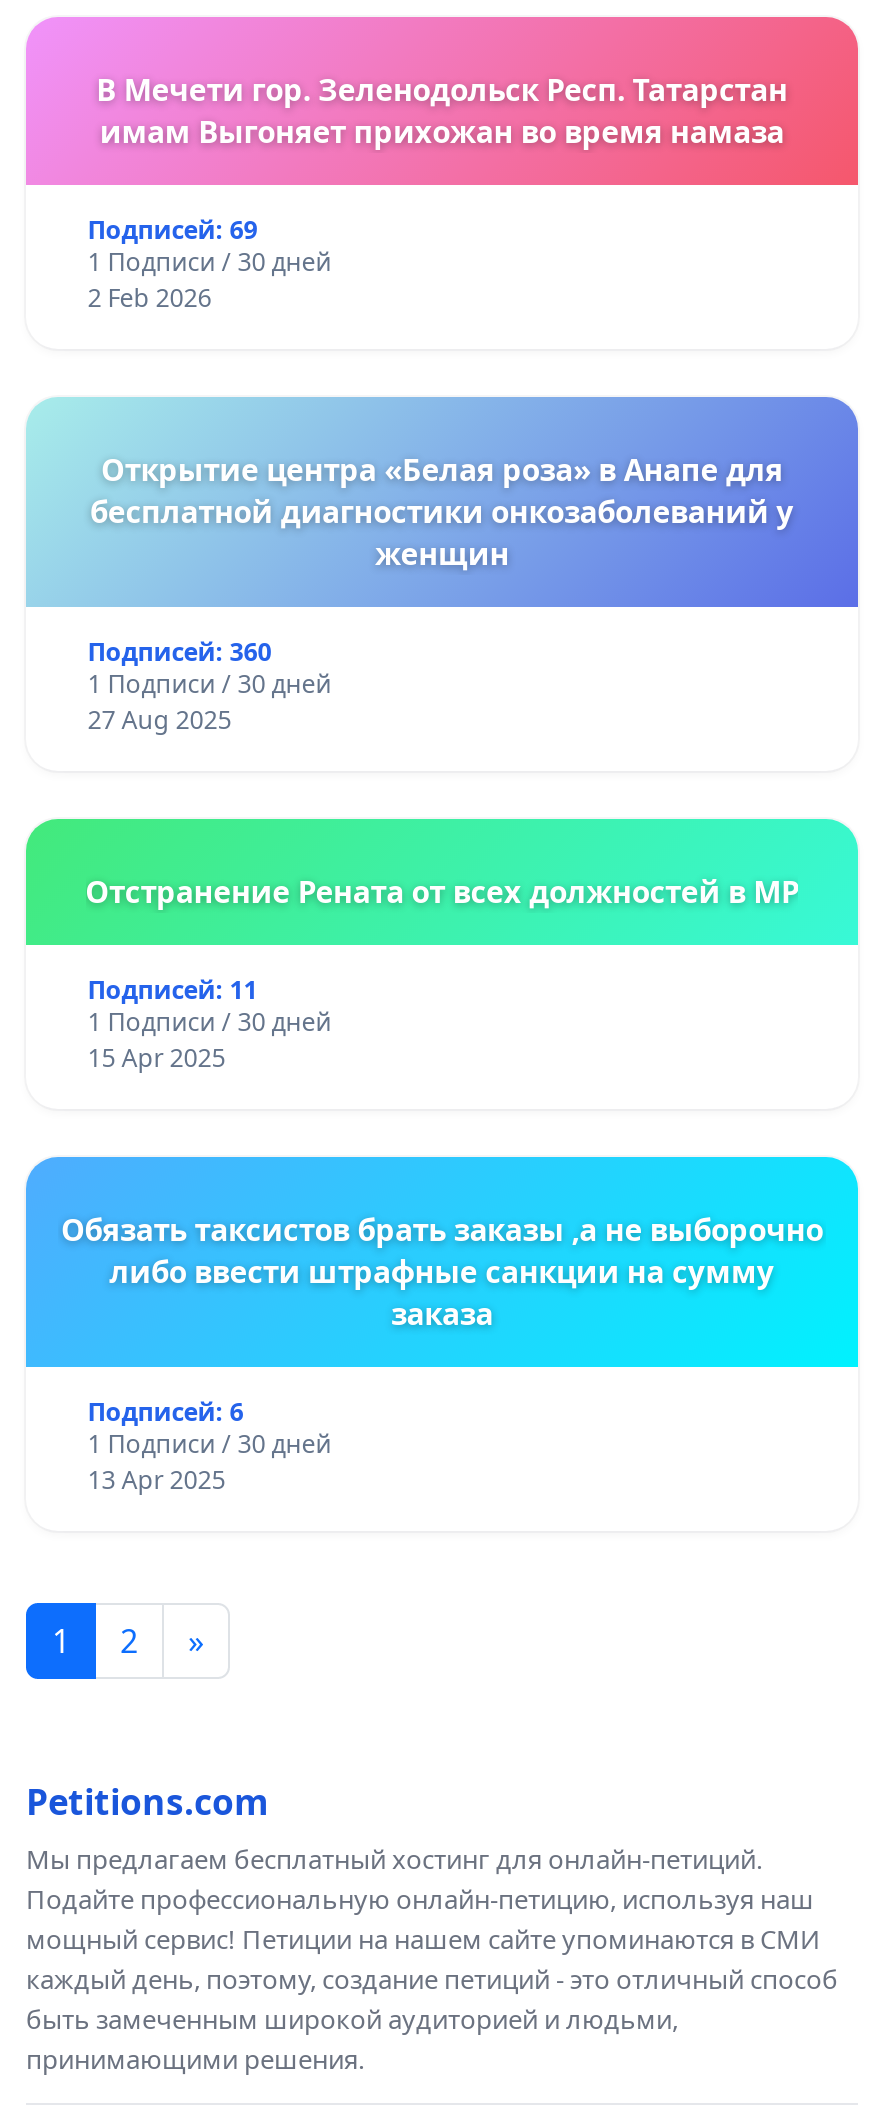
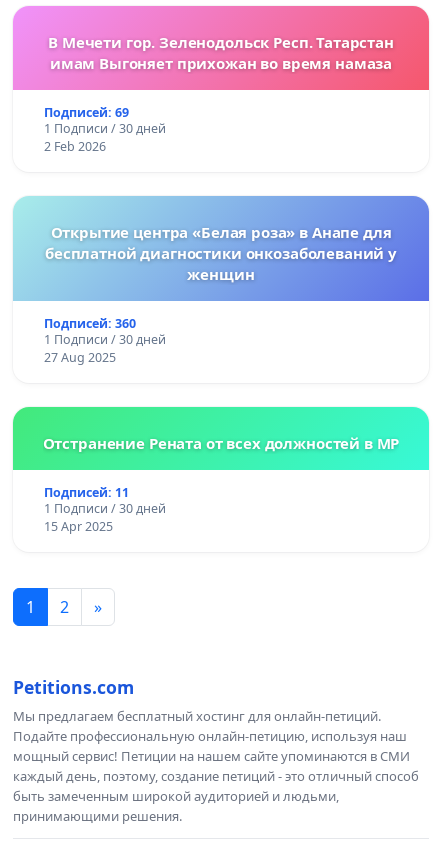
- [image]
- Обязать таксистов брать заказы ,а не выборочно
- либо ввести штрафные санкции на сумму
- заказа
- Подписей: 6
- 1 Подписи / 30 дней
- 13 Apr 2025
